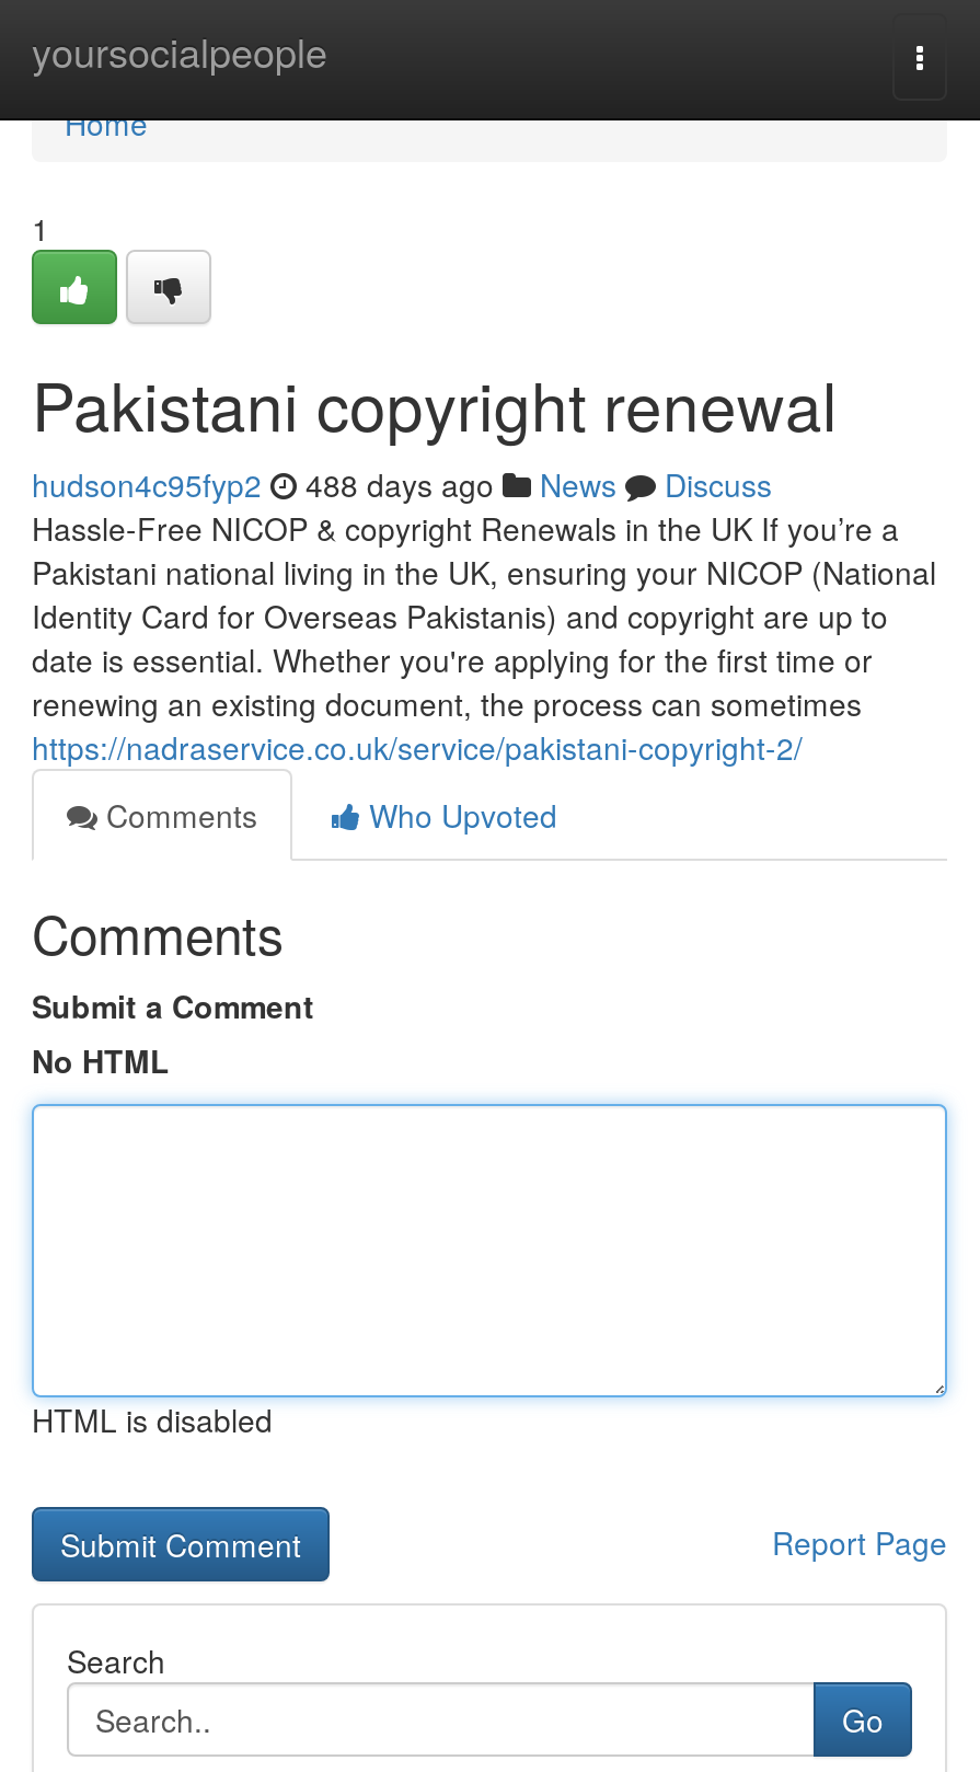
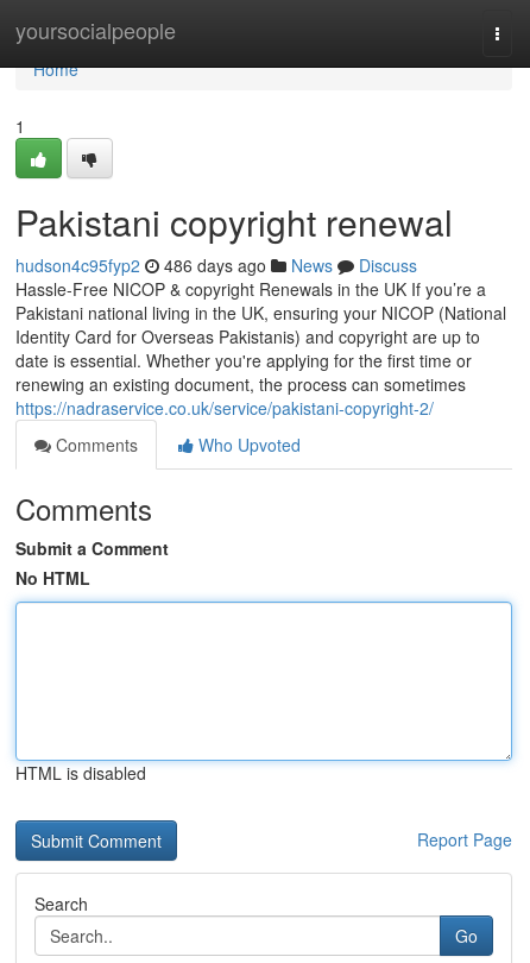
- hudson4c95fyp2 488 days ago News Discuss
+ hudson4c95fyp2 486 days ago News Discuss
